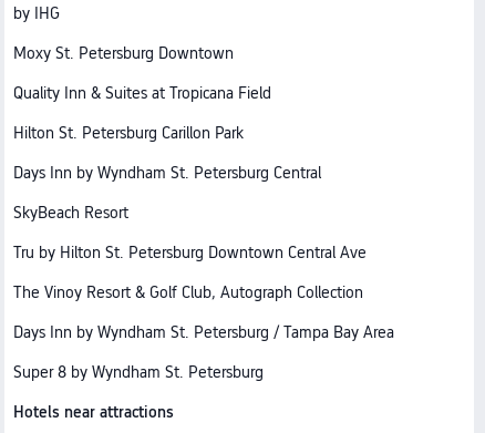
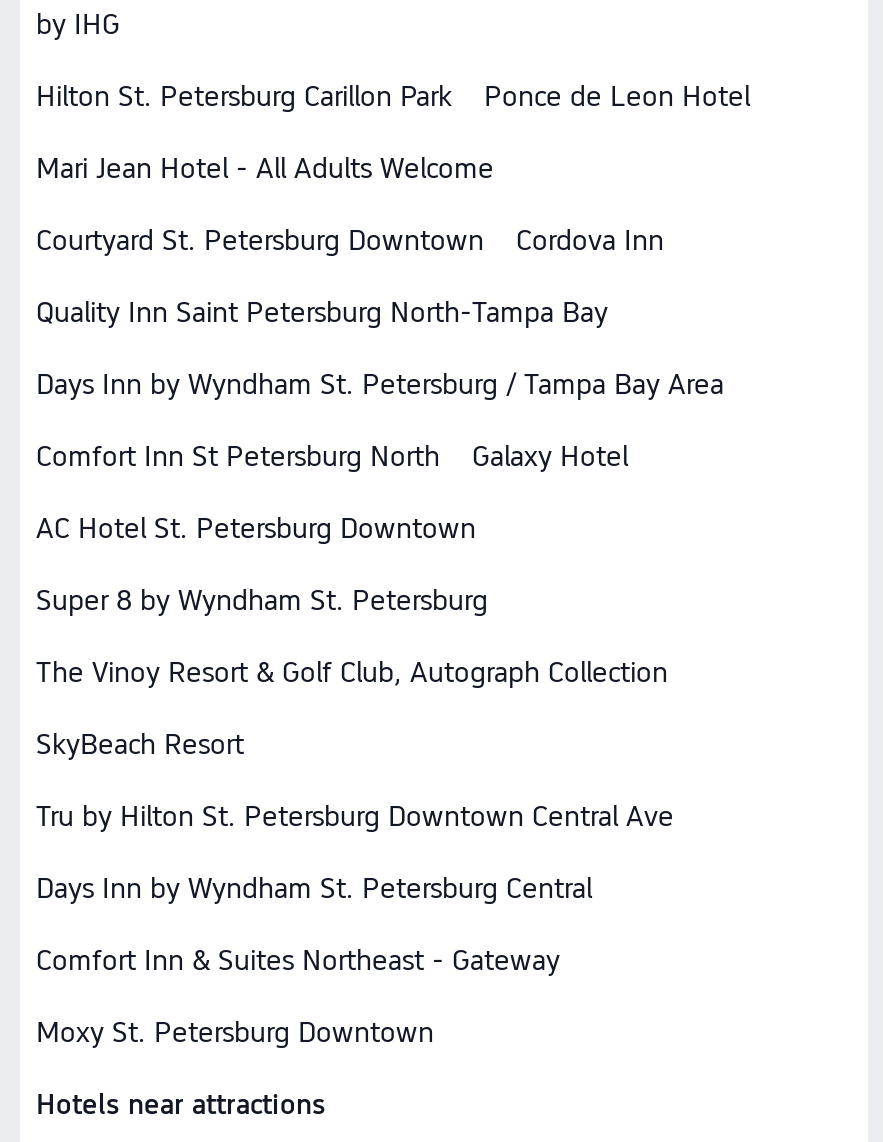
moved down: Moxy St. Petersburg Downtown

- Quality Inn & Suites at Tropicana Field

moved up: Hilton St. Petersburg Carillon Park

+ Ponce de Leon Hotel
+ Mari Jean Hotel - All Adults Welcome
+ Courtyard St. Petersburg Downtown
+ Cordova Inn
+ Quality Inn Saint Petersburg North-Tampa Bay
+ Comfort Inn St Petersburg North
+ Galaxy Hotel
+ AC Hotel St. Petersburg Downtown

moved down: Days Inn by Wyndham St. Petersburg Central

+ Comfort Inn & Suites Northeast - Gateway

moved up: The Vinoy Resort & Golf Club, Autograph Collection

moved up: Days Inn by Wyndham St. Petersburg / Tampa Bay Area

moved up: Super 8 by Wyndham St. Petersburg
